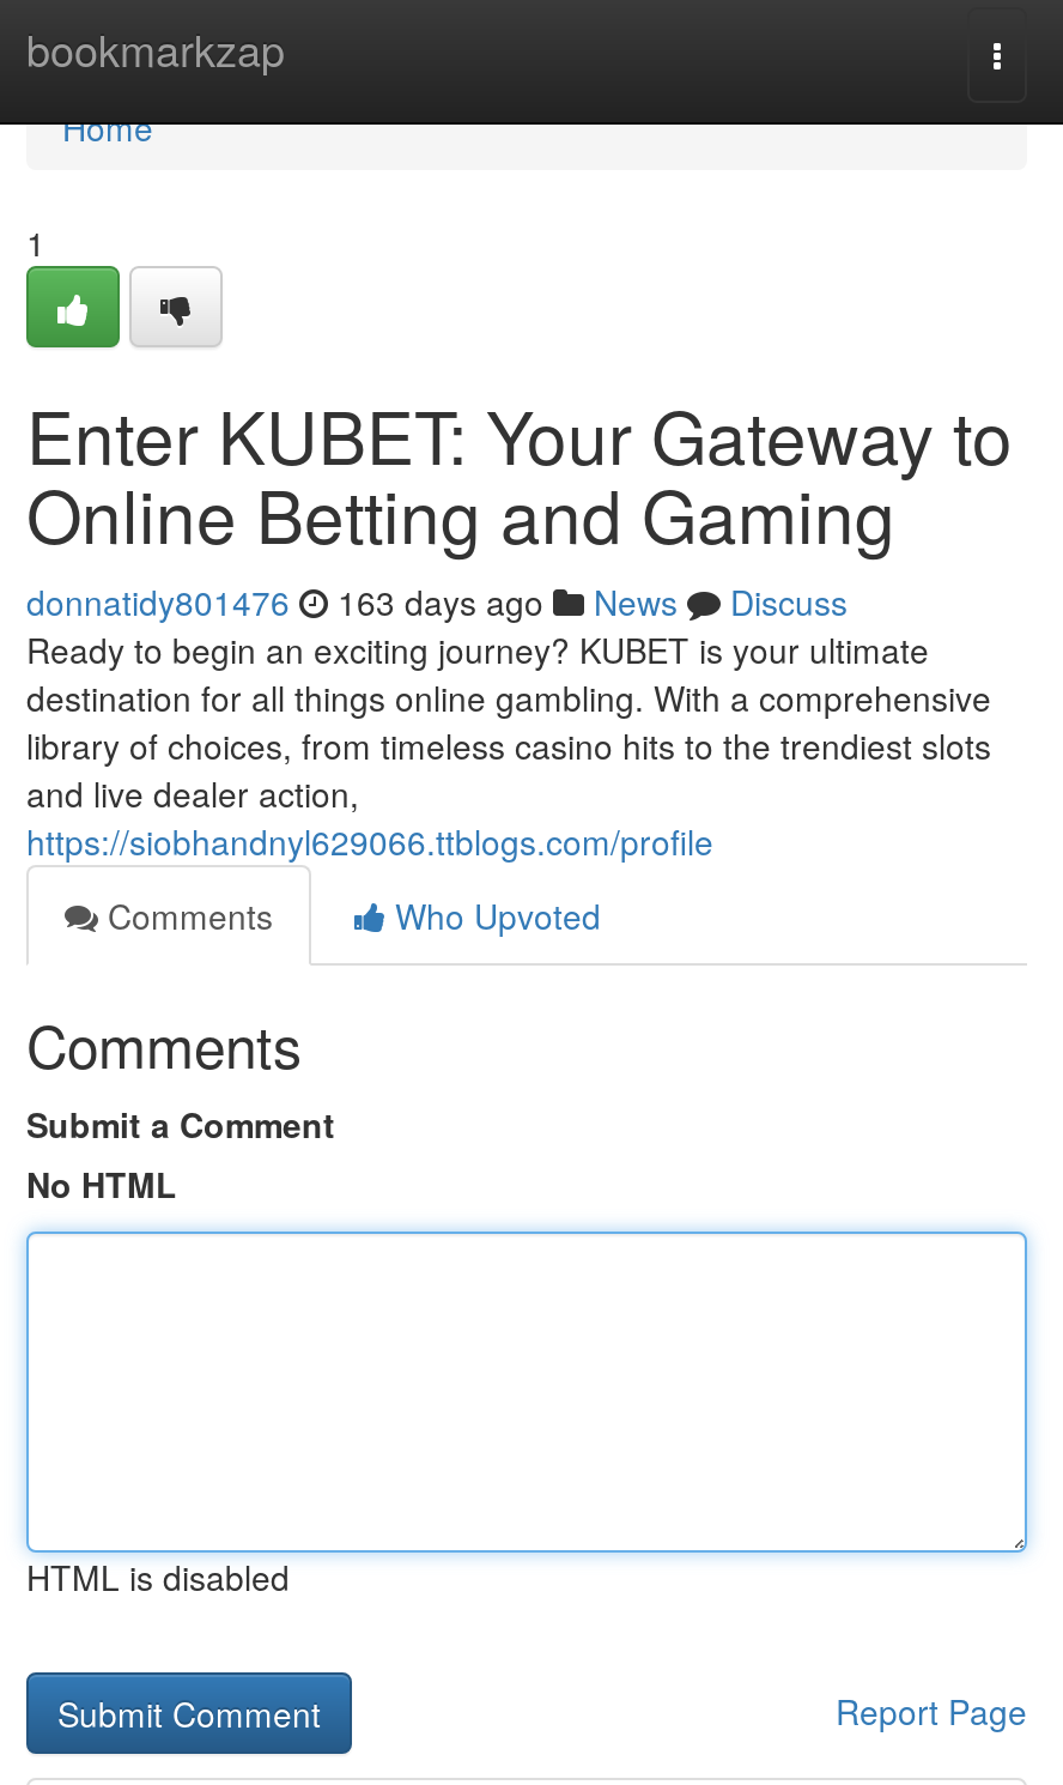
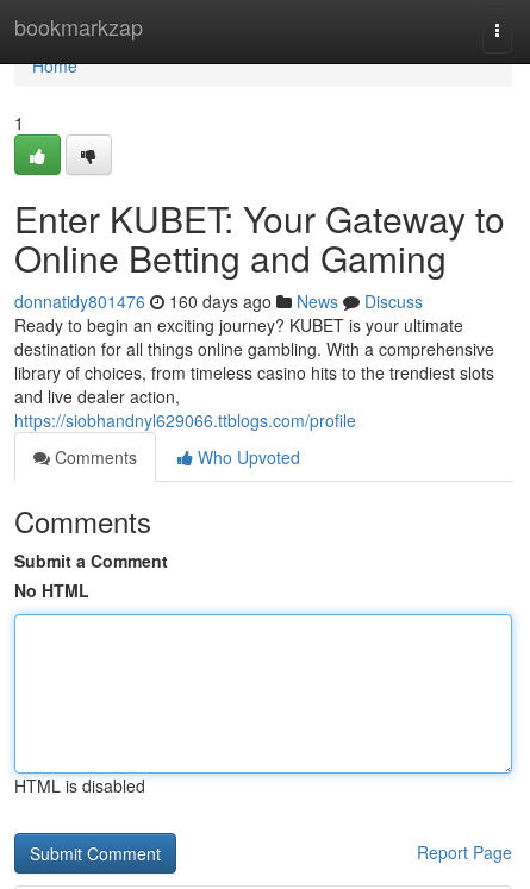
- donnatidy801476 163 days ago News Discuss
+ donnatidy801476 160 days ago News Discuss
